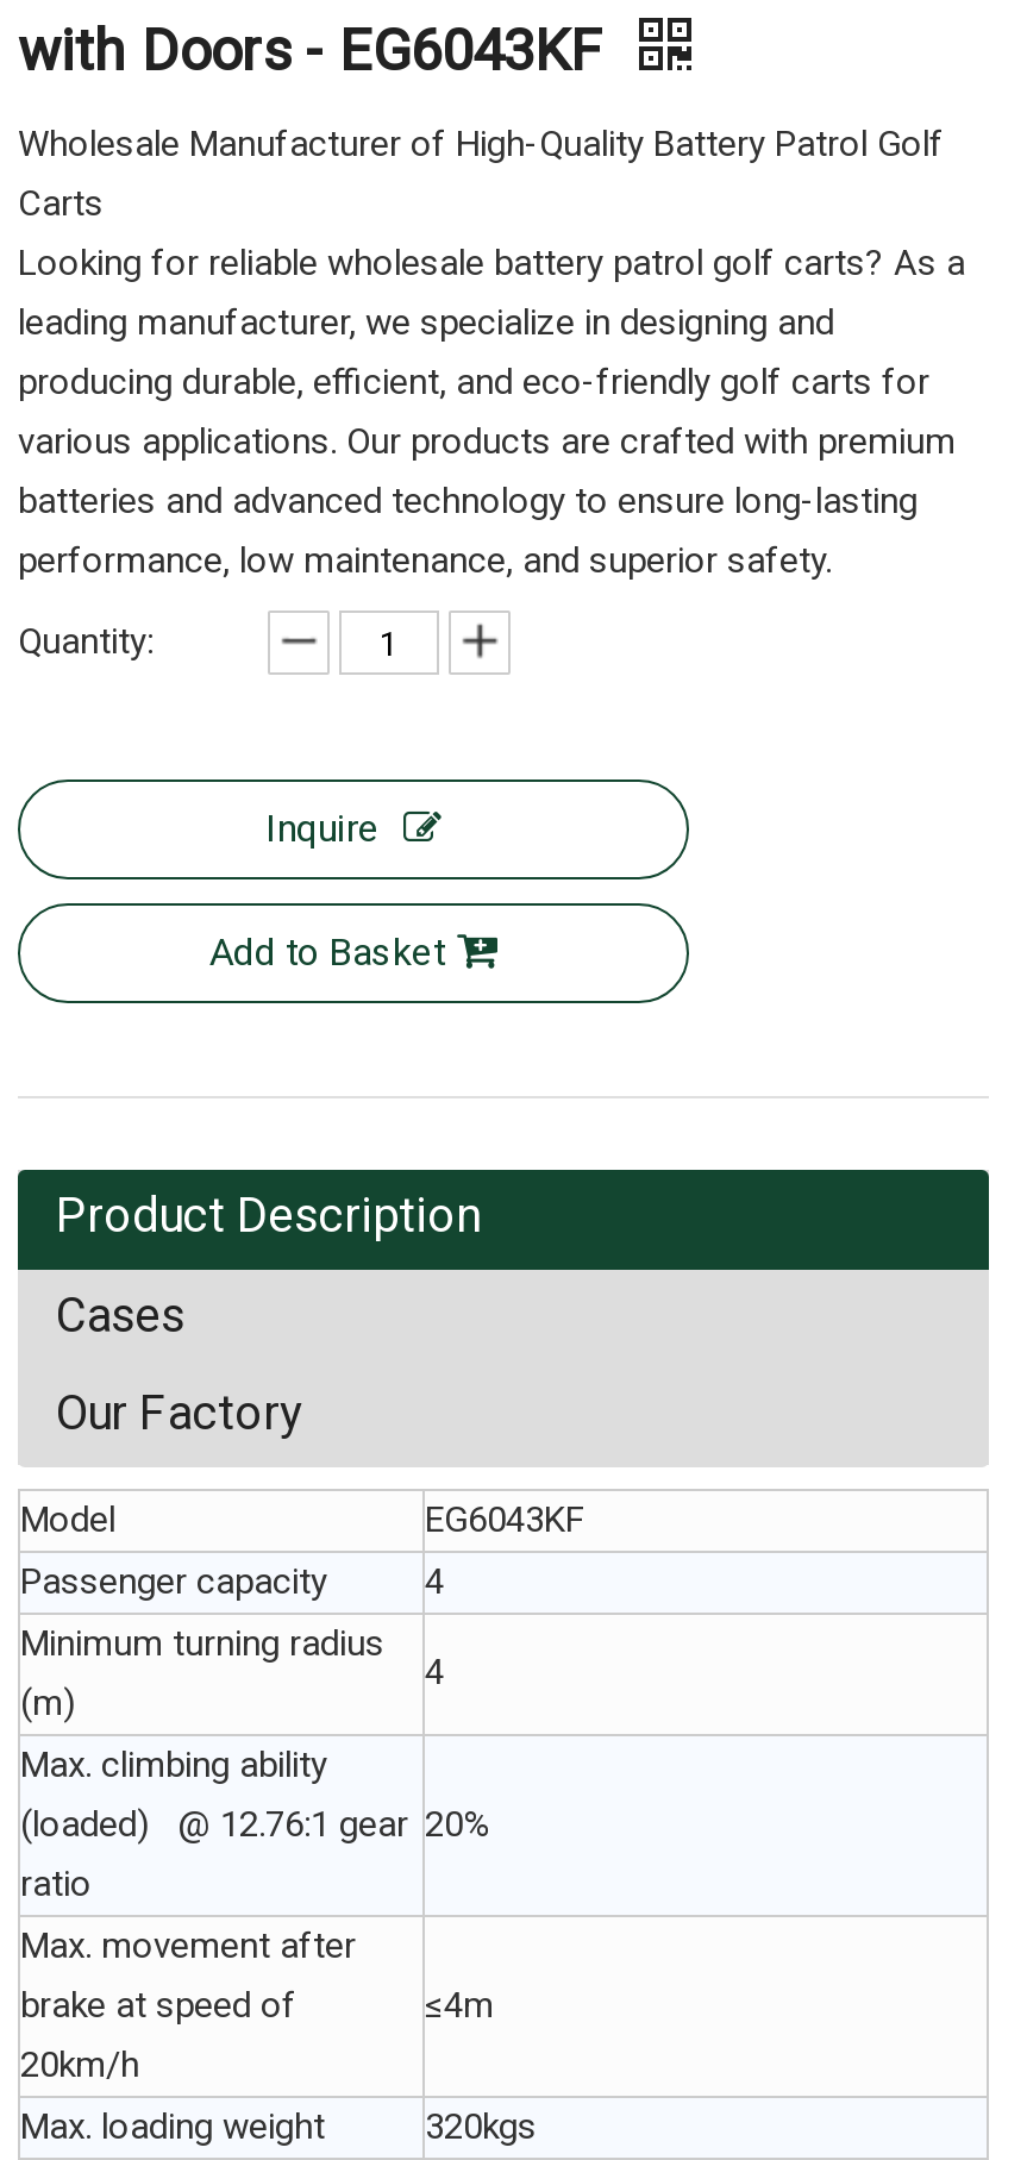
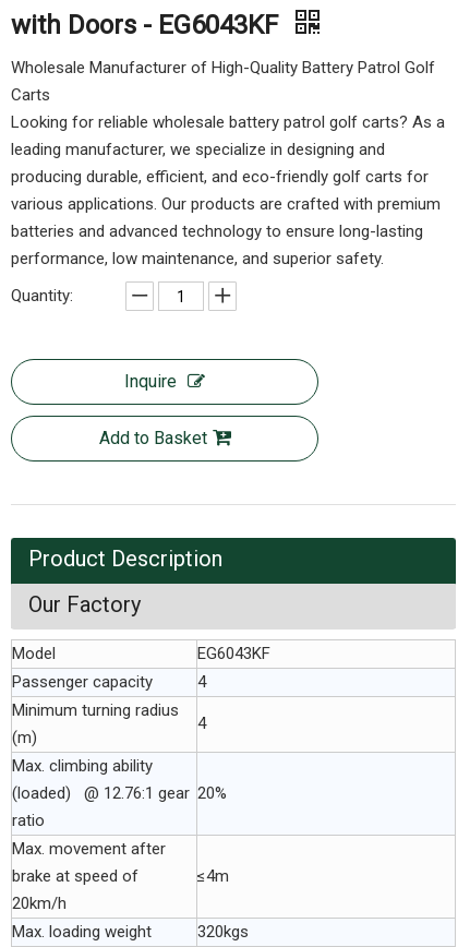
- Cases
